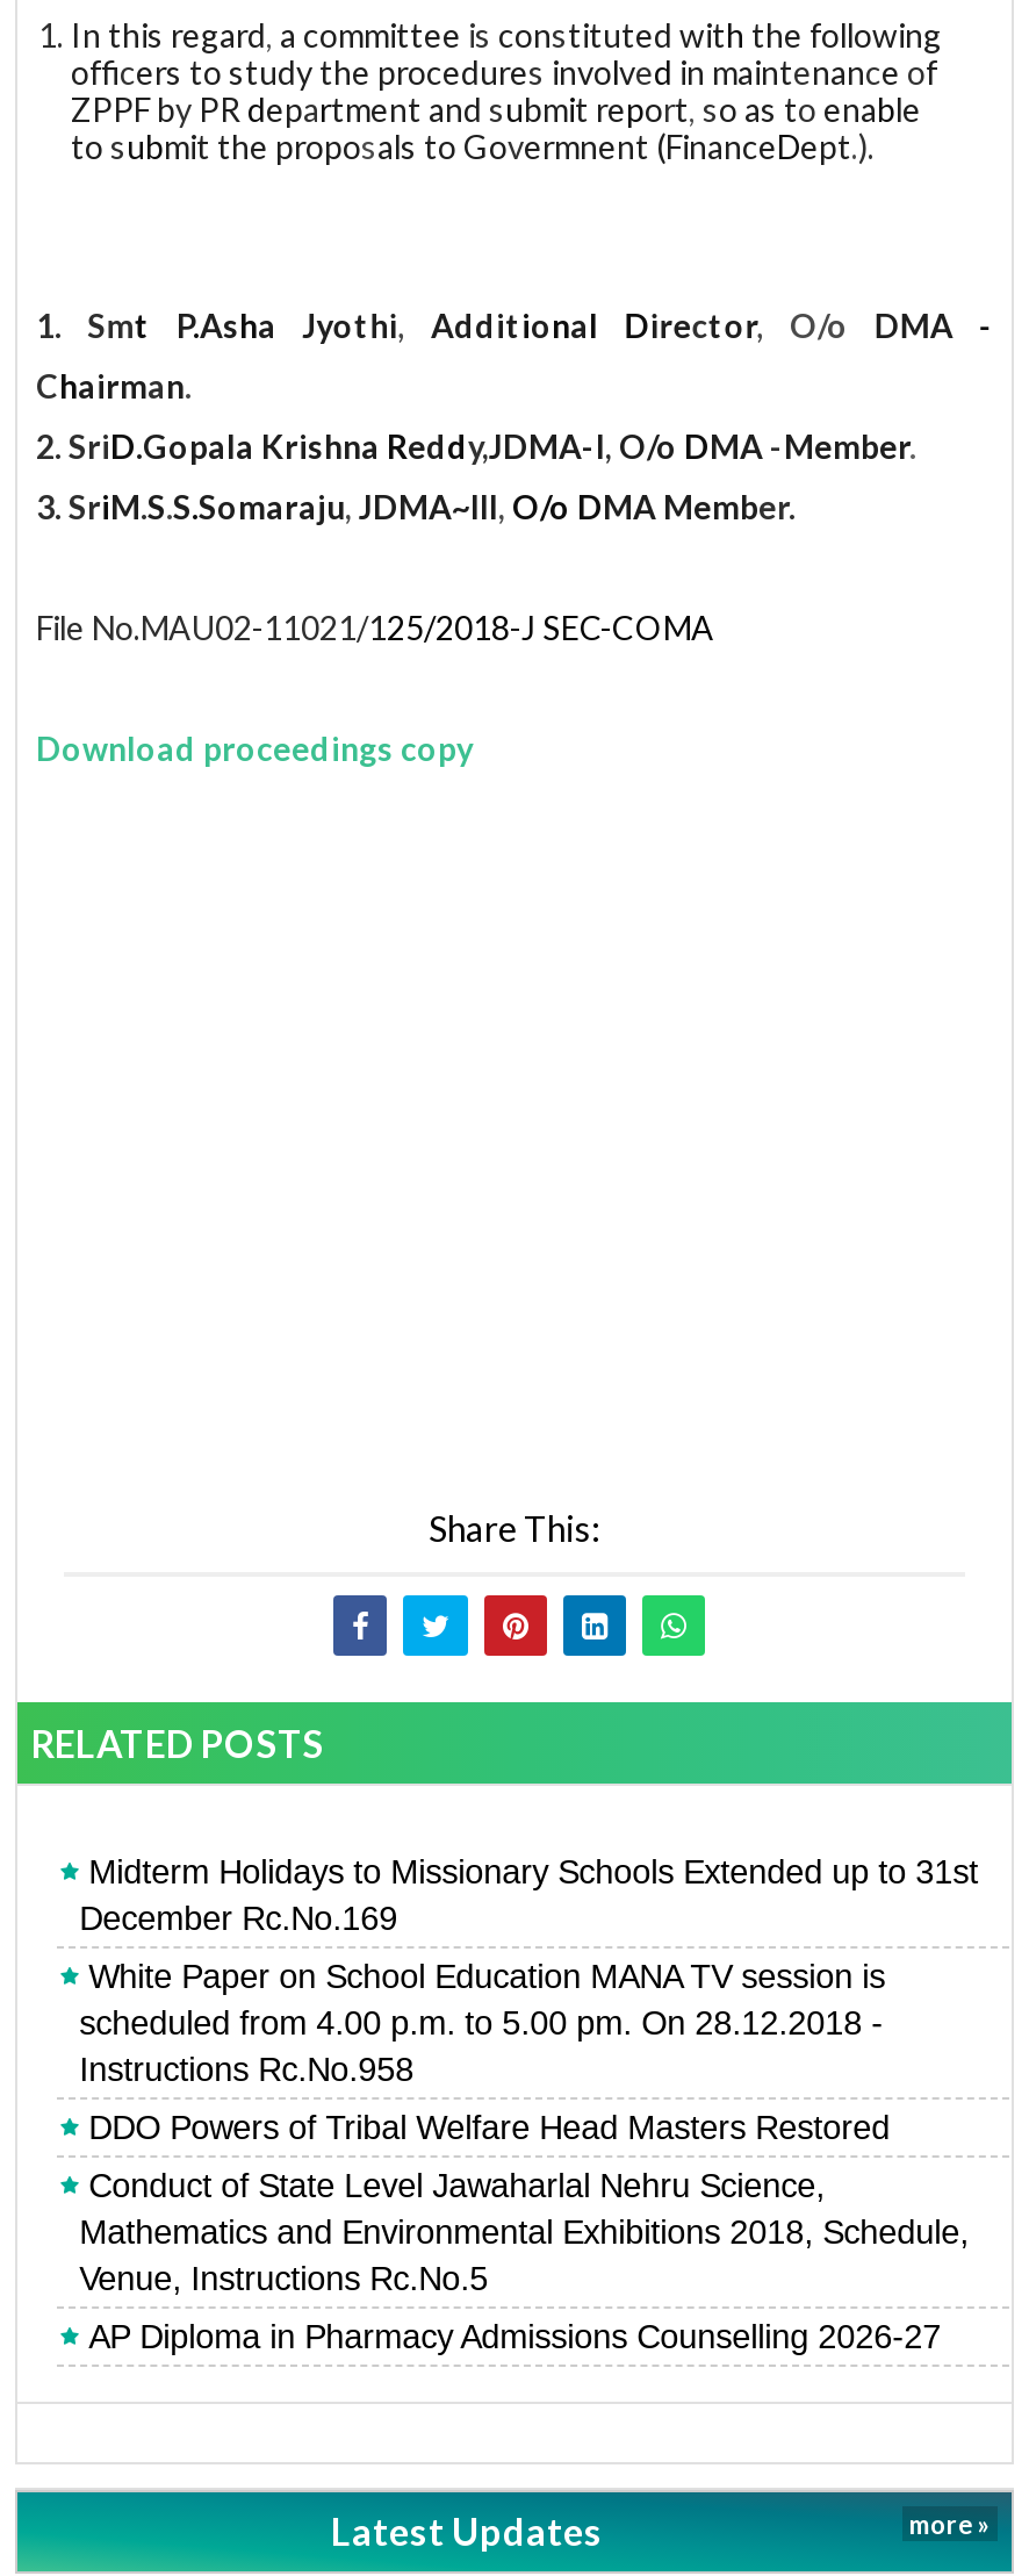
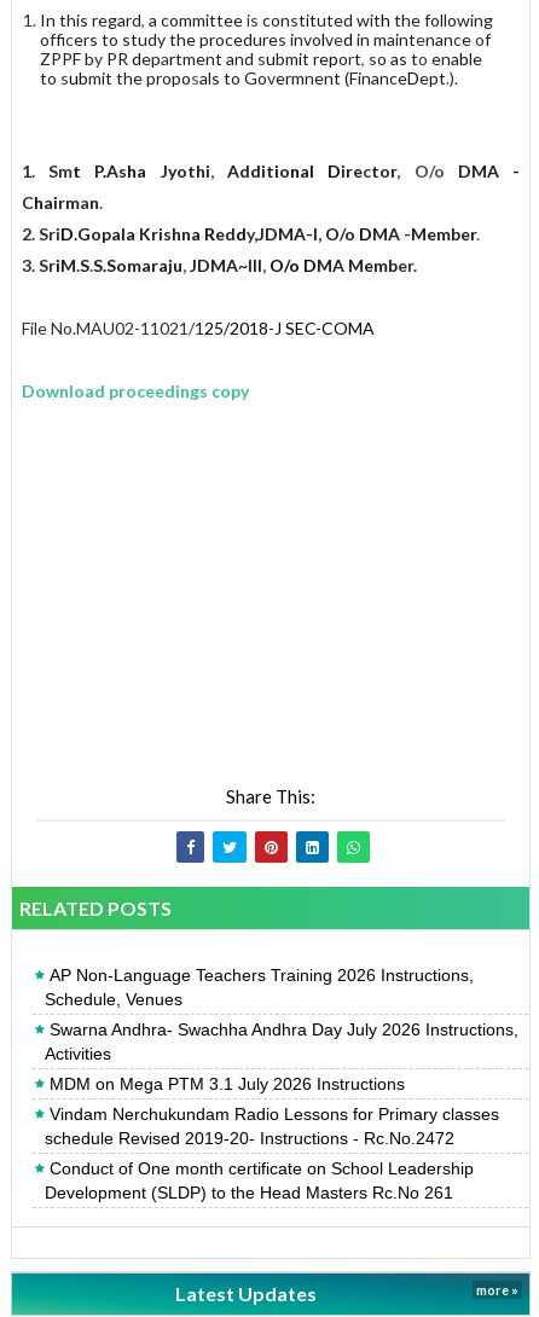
- Midterm Holidays to Missionary Schools Extended up to 31st
- December Rc.No.169
+ AP Non-Language Teachers Training 2026 Instructions,
+ Schedule, Venues

- White Paper on School Education MANA TV session is
- scheduled from 4.00 p.m. to 5.00 pm. On 28.12.2018 -
- Instructions Rc.No.958
+ Swarna Andhra- Swachha Andhra Day July 2026 Instructions,
+ Activities

- DDO Powers of Tribal Welfare Head Masters Restored
+ MDM on Mega PTM 3.1 July 2026 Instructions

- Conduct of State Level Jawaharlal Nehru Science,
- Mathematics and Environmental Exhibitions 2018, Schedule,
- Venue, Instructions Rc.No.5
+ Vindam Nerchukundam Radio Lessons for Primary classes
+ schedule Revised 2019-20- Instructions - Rc.No.2472

- AP Diploma in Pharmacy Admissions Counselling 2026-27
+ Conduct of One month certificate on School Leadership
+ Development (SLDP) to the Head Masters Rc.No 261
